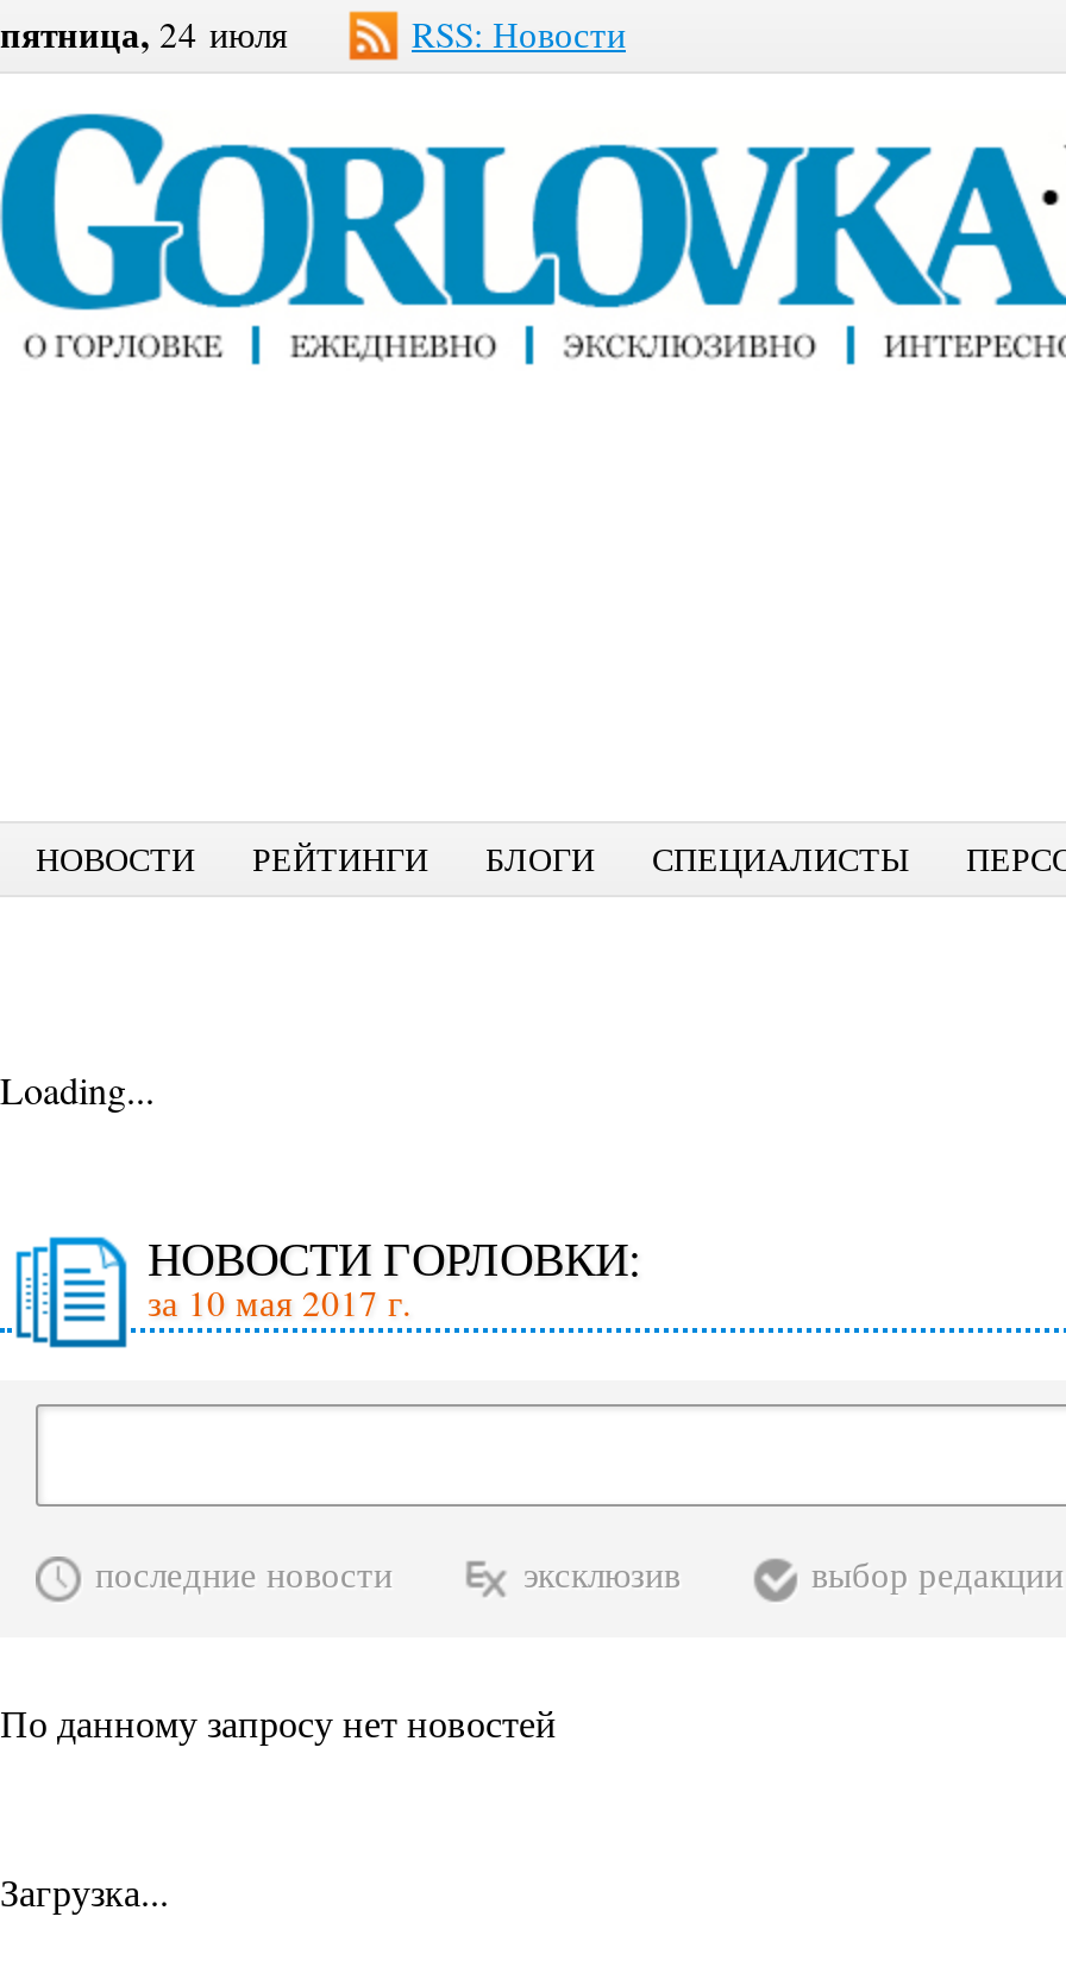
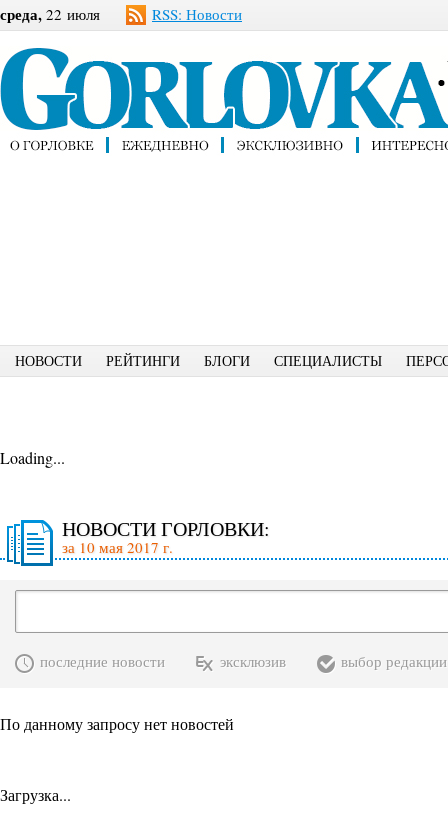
- пятница, 24 июля
+ среда, 22 июля
